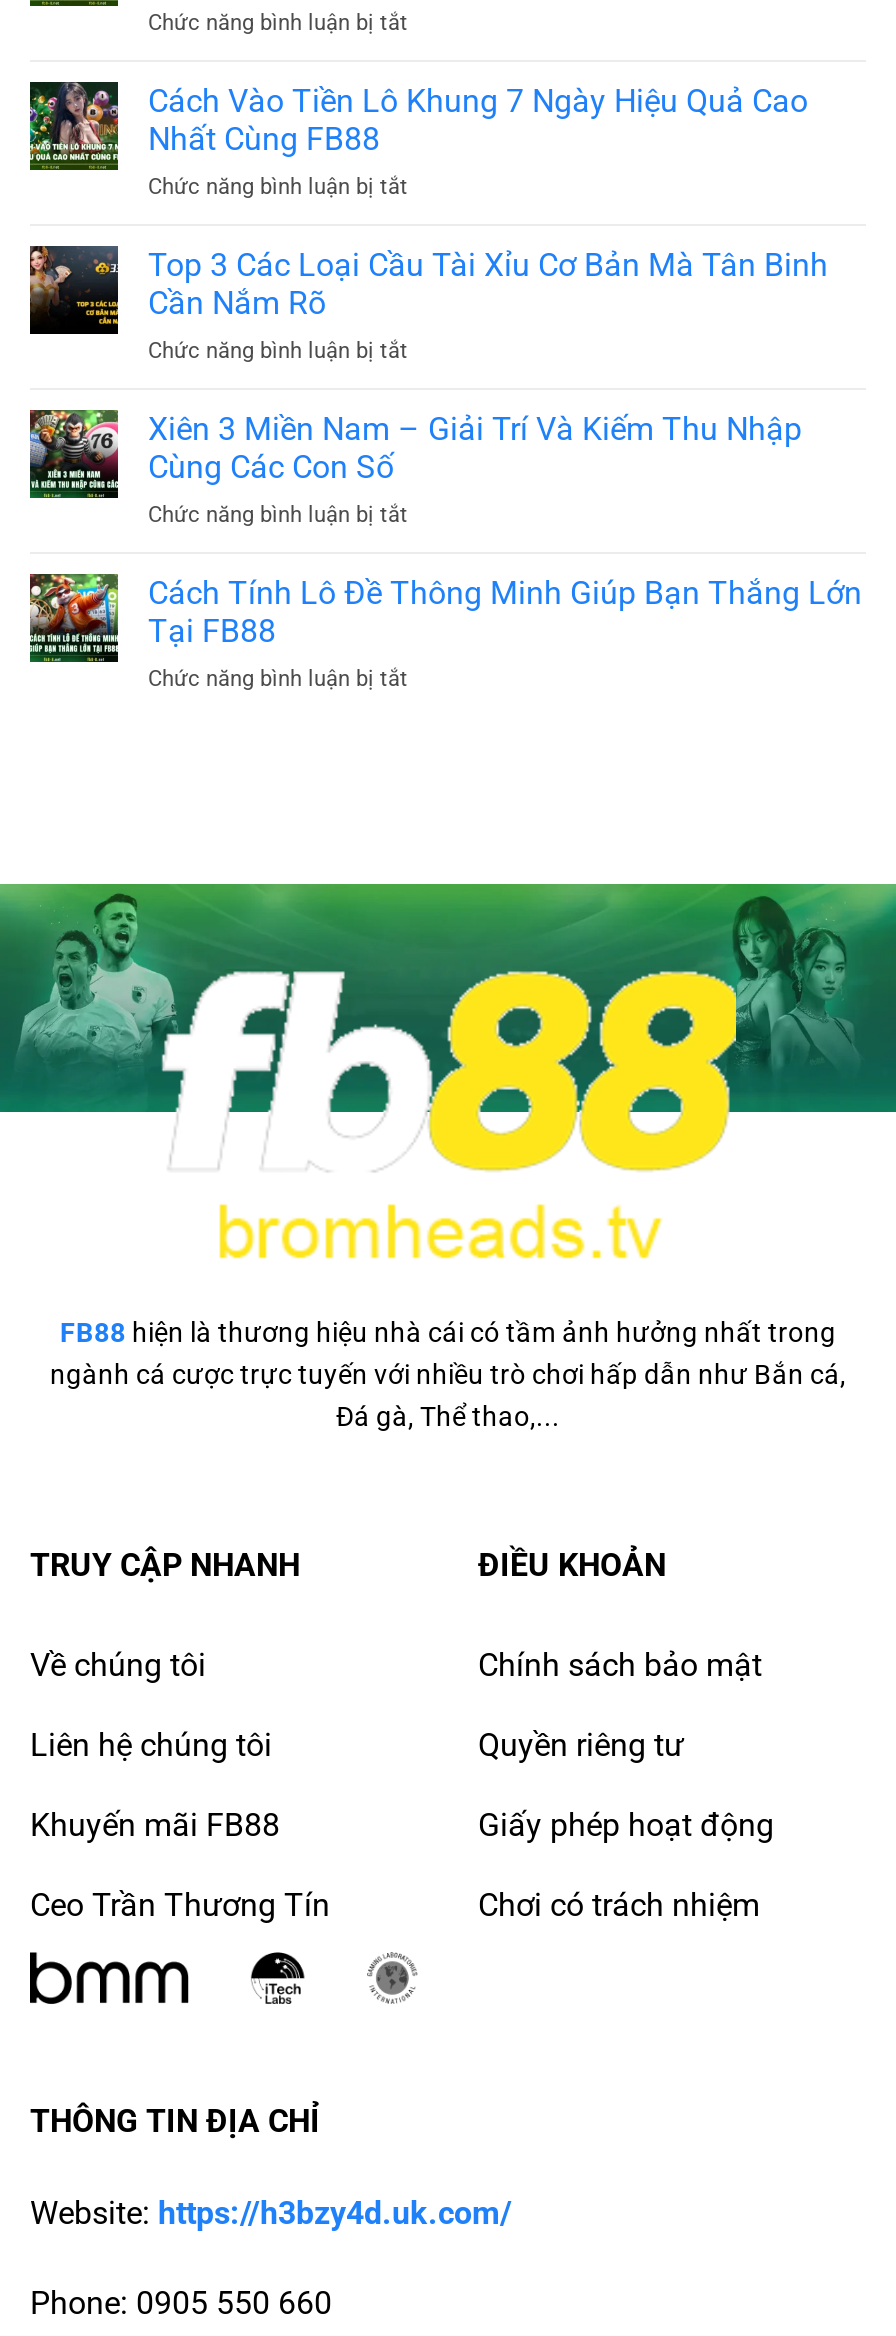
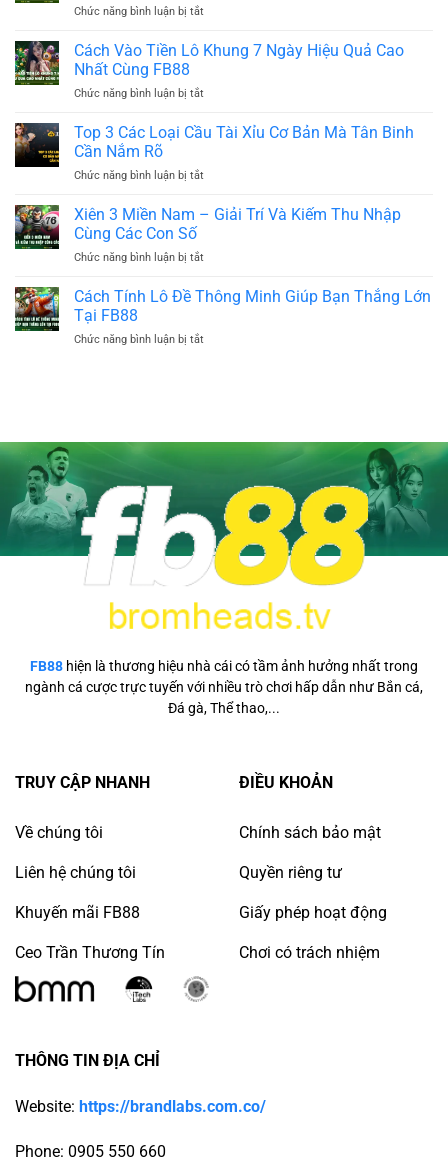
- Website: https://h3bzy4d.uk.com/
+ Website: https://brandlabs.com.co/
